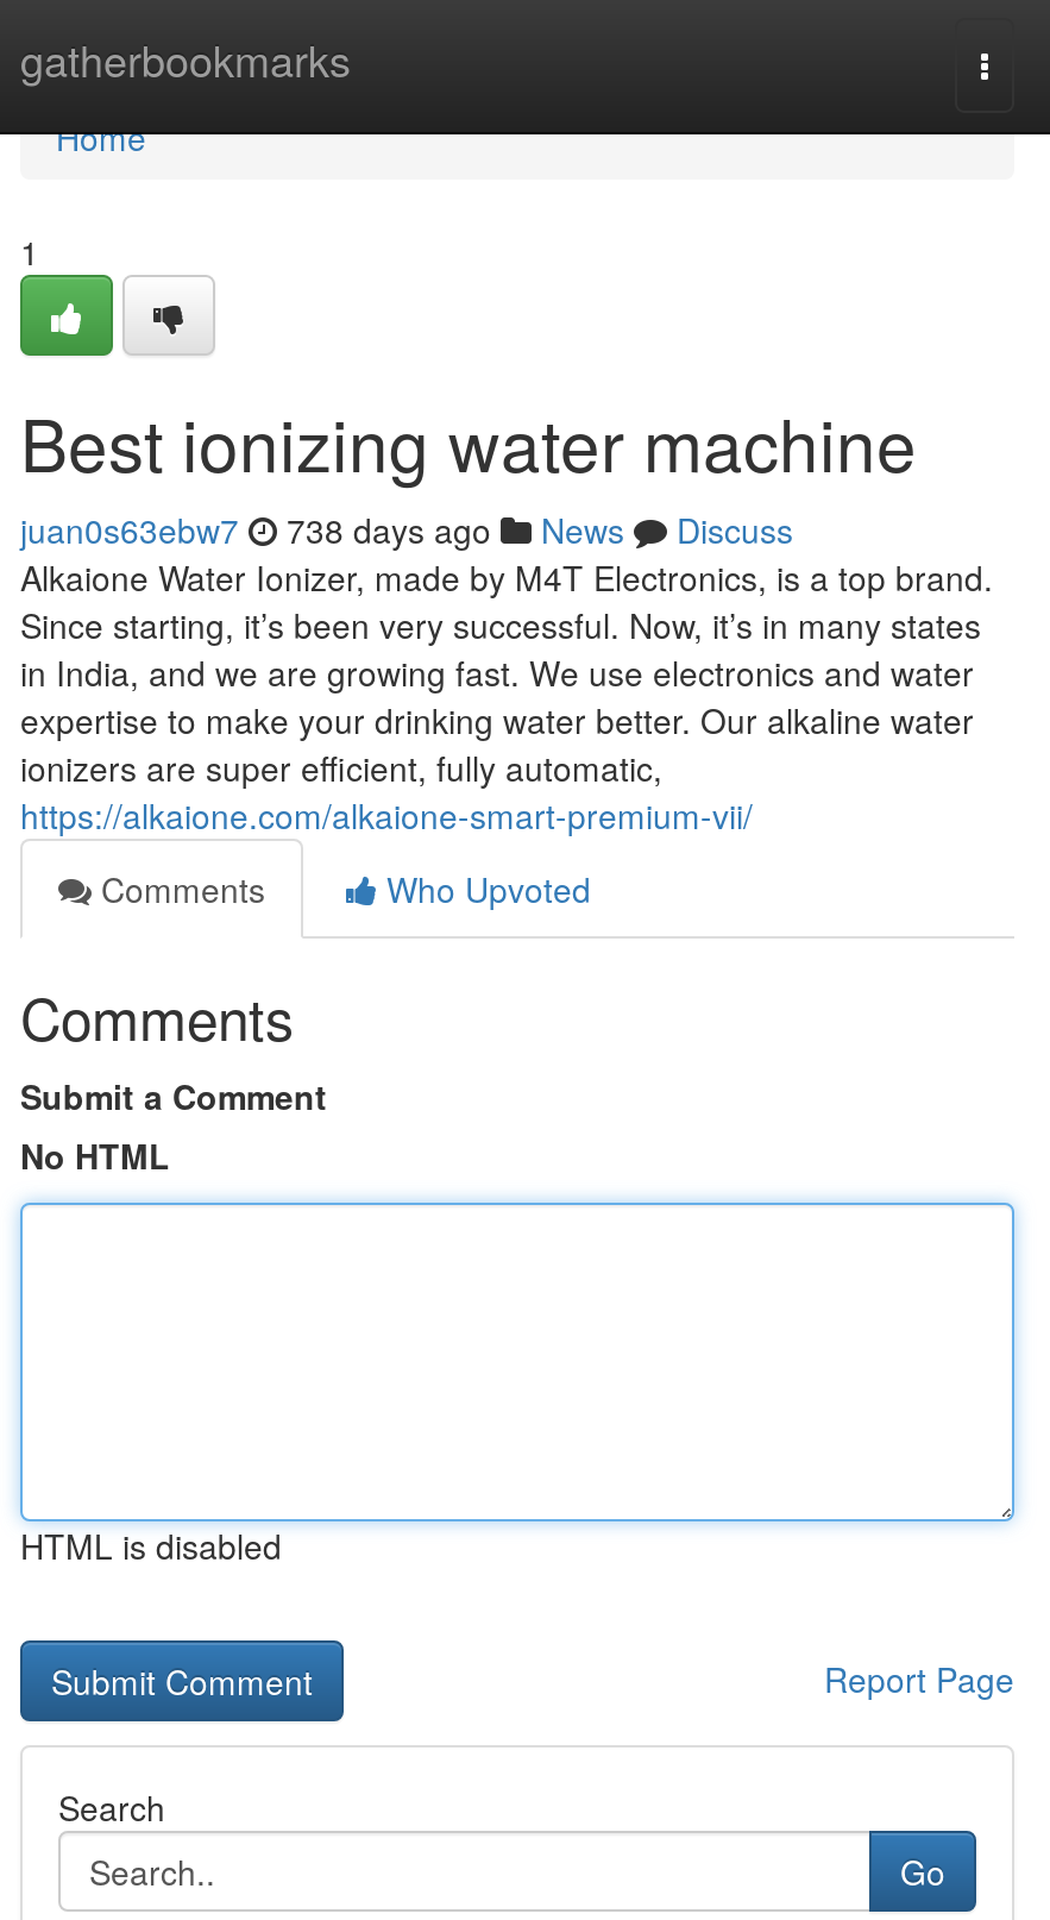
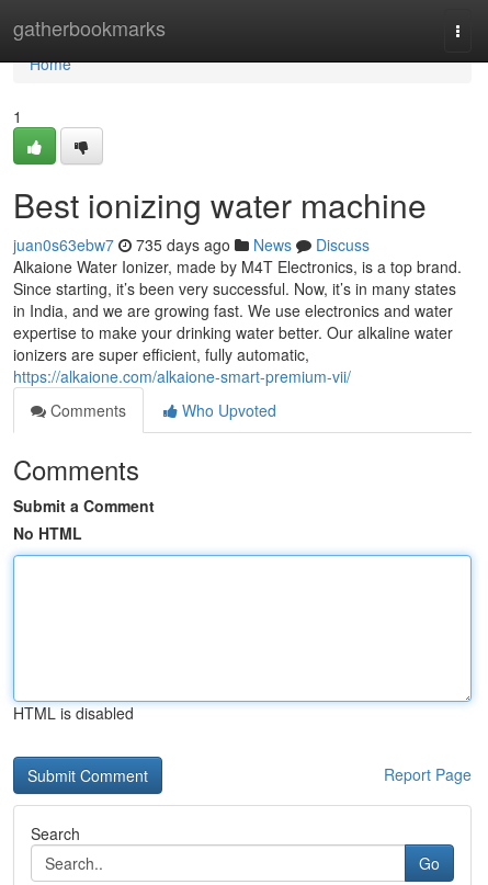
- juan0s63ebw7 738 days ago News Discuss
+ juan0s63ebw7 735 days ago News Discuss
